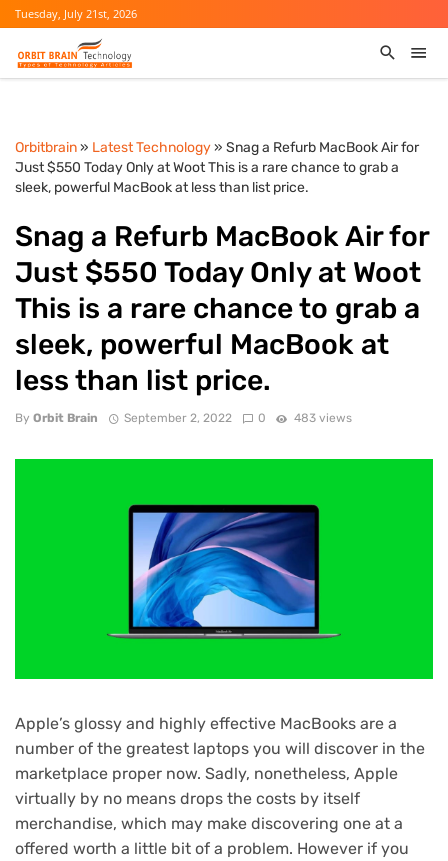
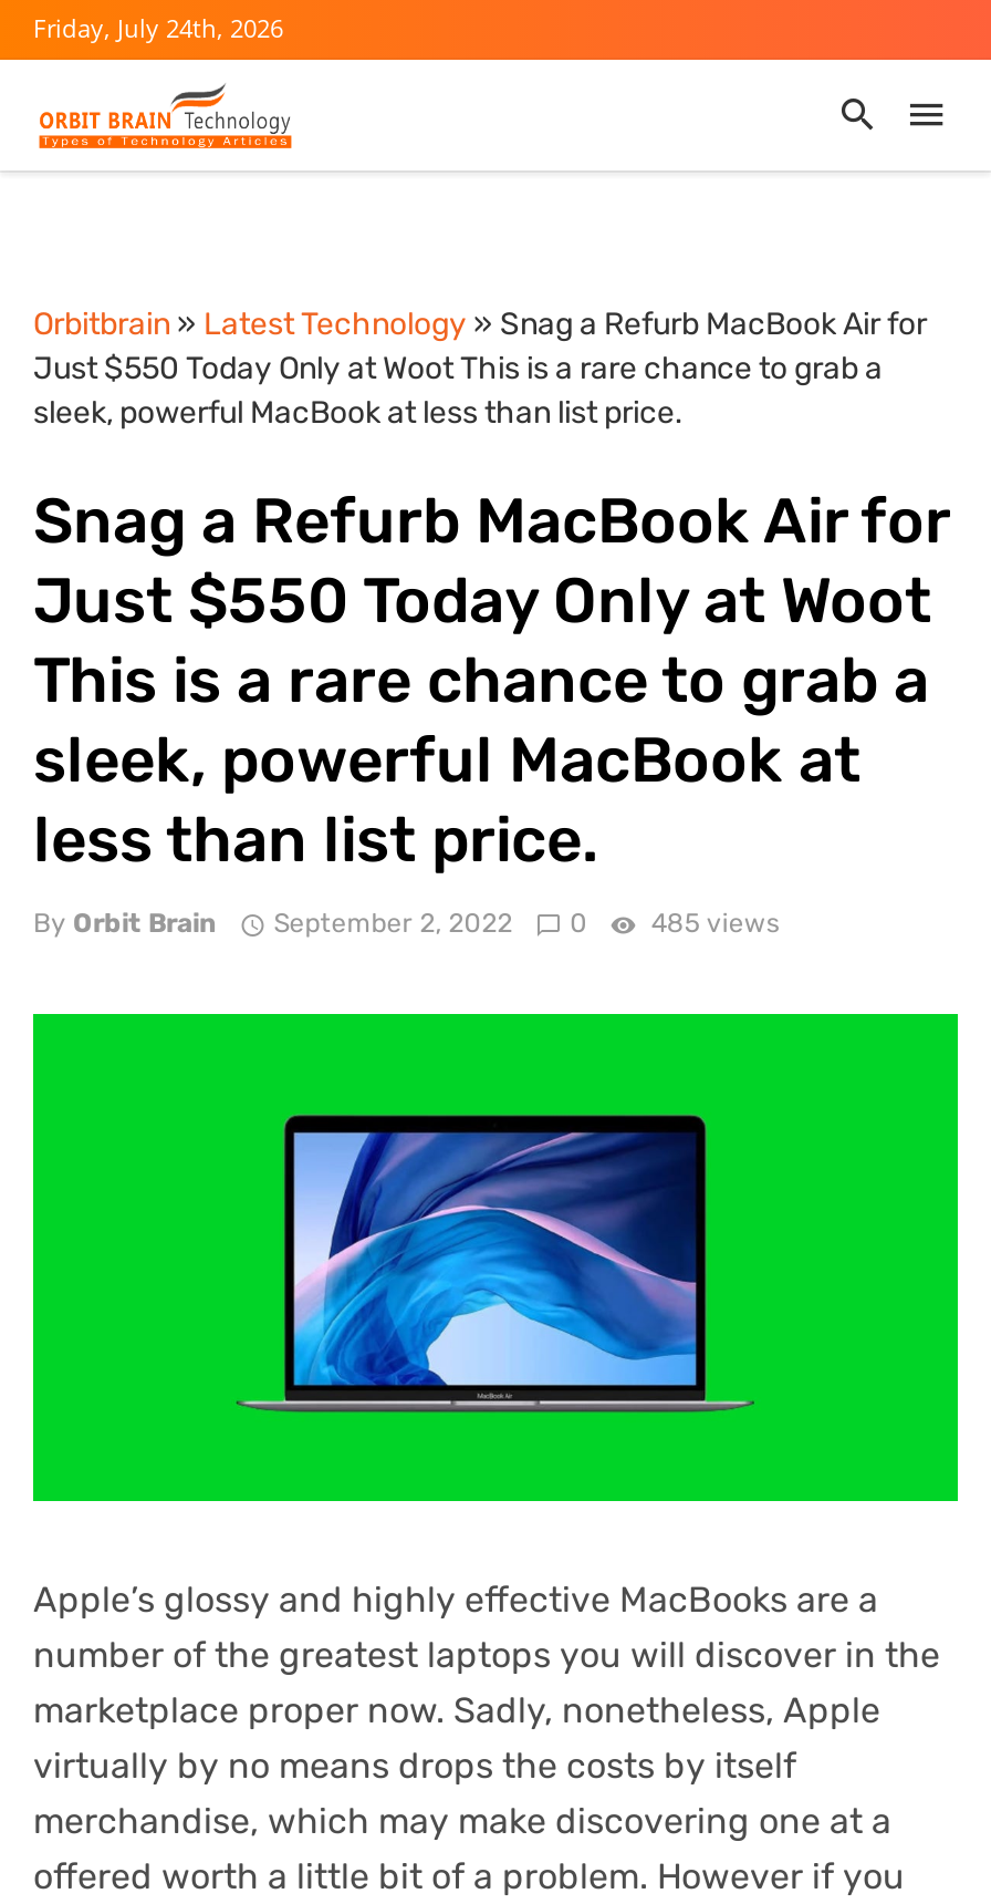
- Tuesday, July 21st, 2026
+ Friday, July 24th, 2026

- By Orbit Brain September 2, 2022 0 483 views
+ By Orbit Brain September 2, 2022 0 485 views
